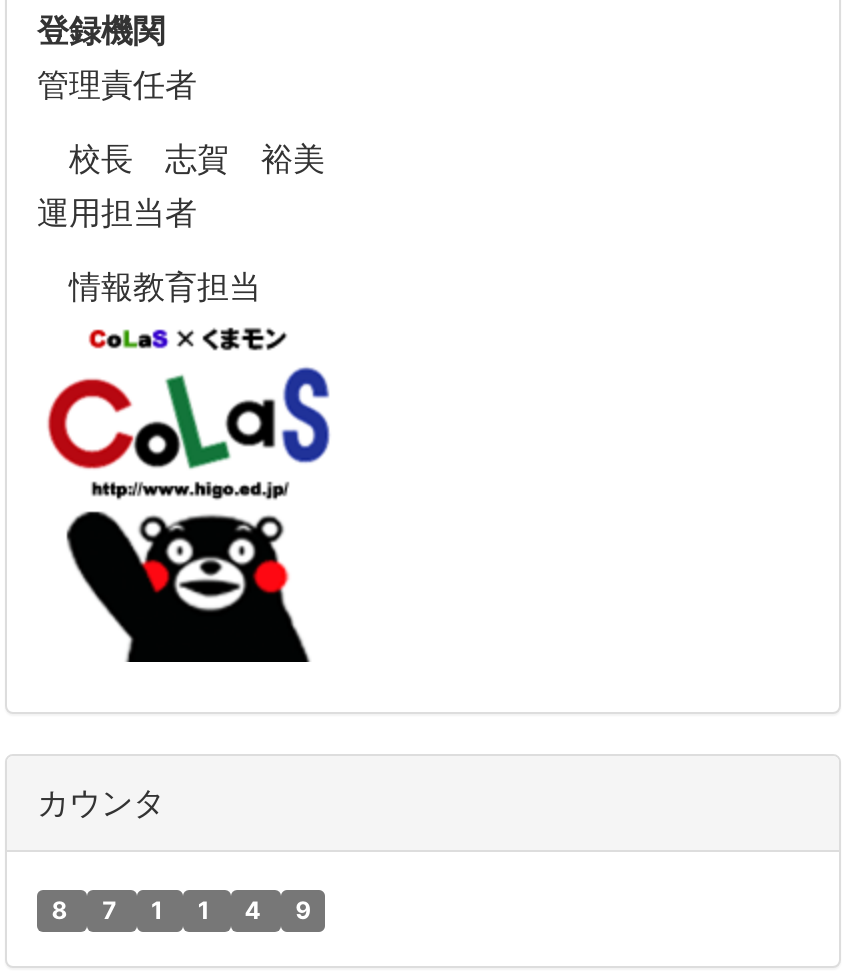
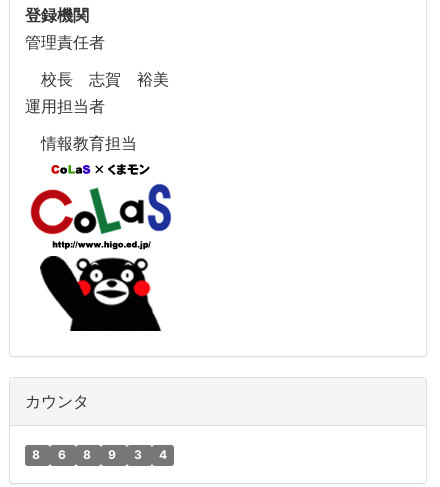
- 7
- 1
- 1
- 4
+ 6
+ 8

+ 3
+ 4
